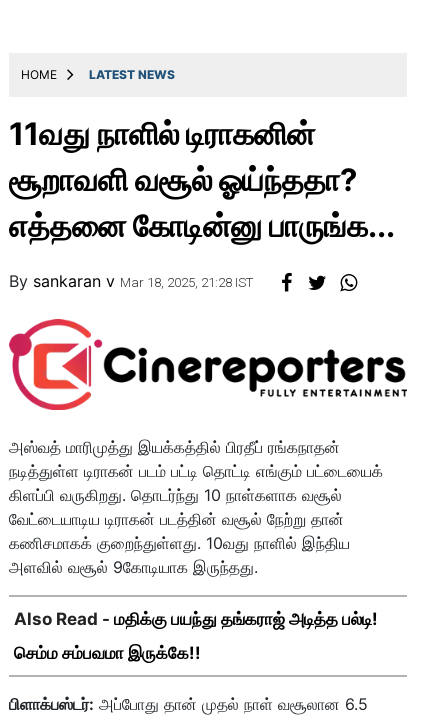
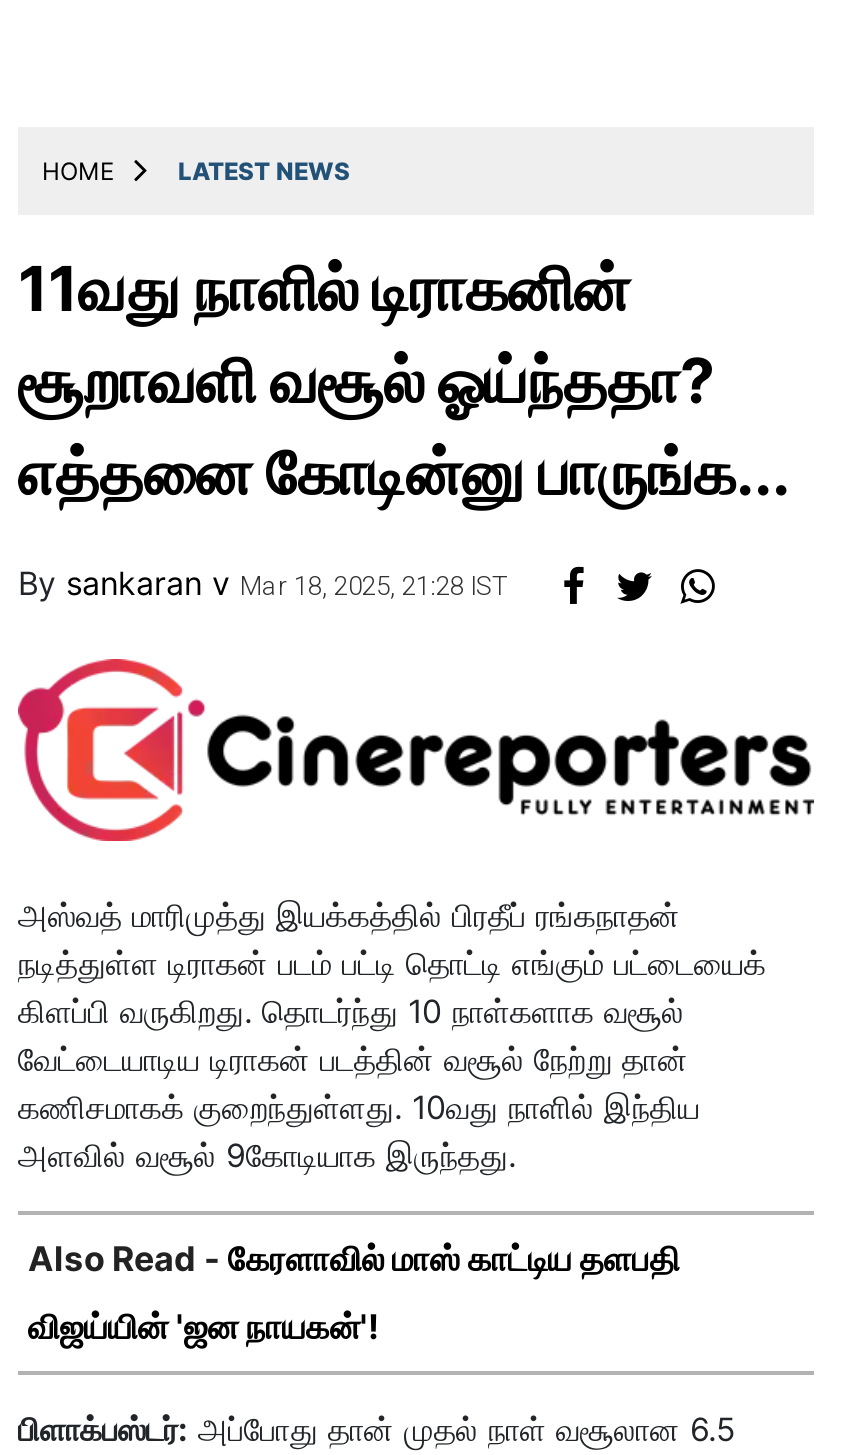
- Also Read - மதிக்கு பயந்து தங்கராஜ் அடித்த பல்டி!
+ Also Read - கேரளாவில் மாஸ் காட்டிய தளபதி

- செம்ம சம்பவமா இருக்கே!!
+ விஜய்யின் 'ஜன நாயகன்'!
